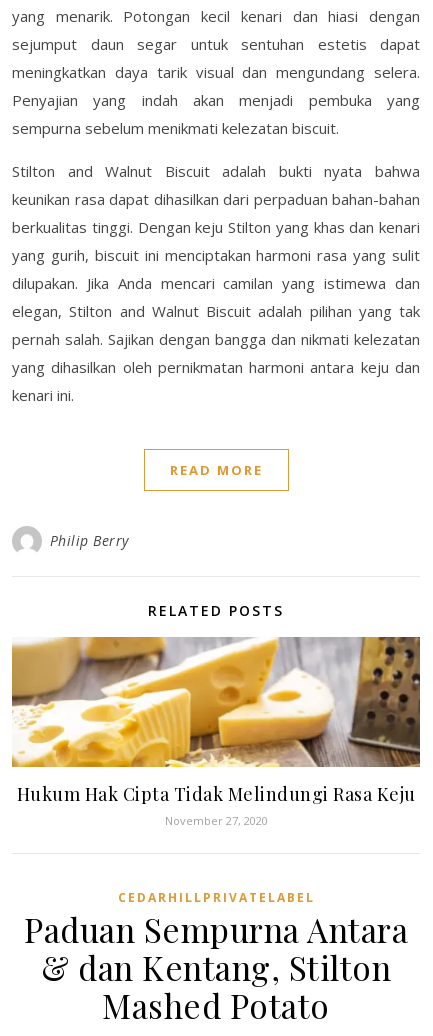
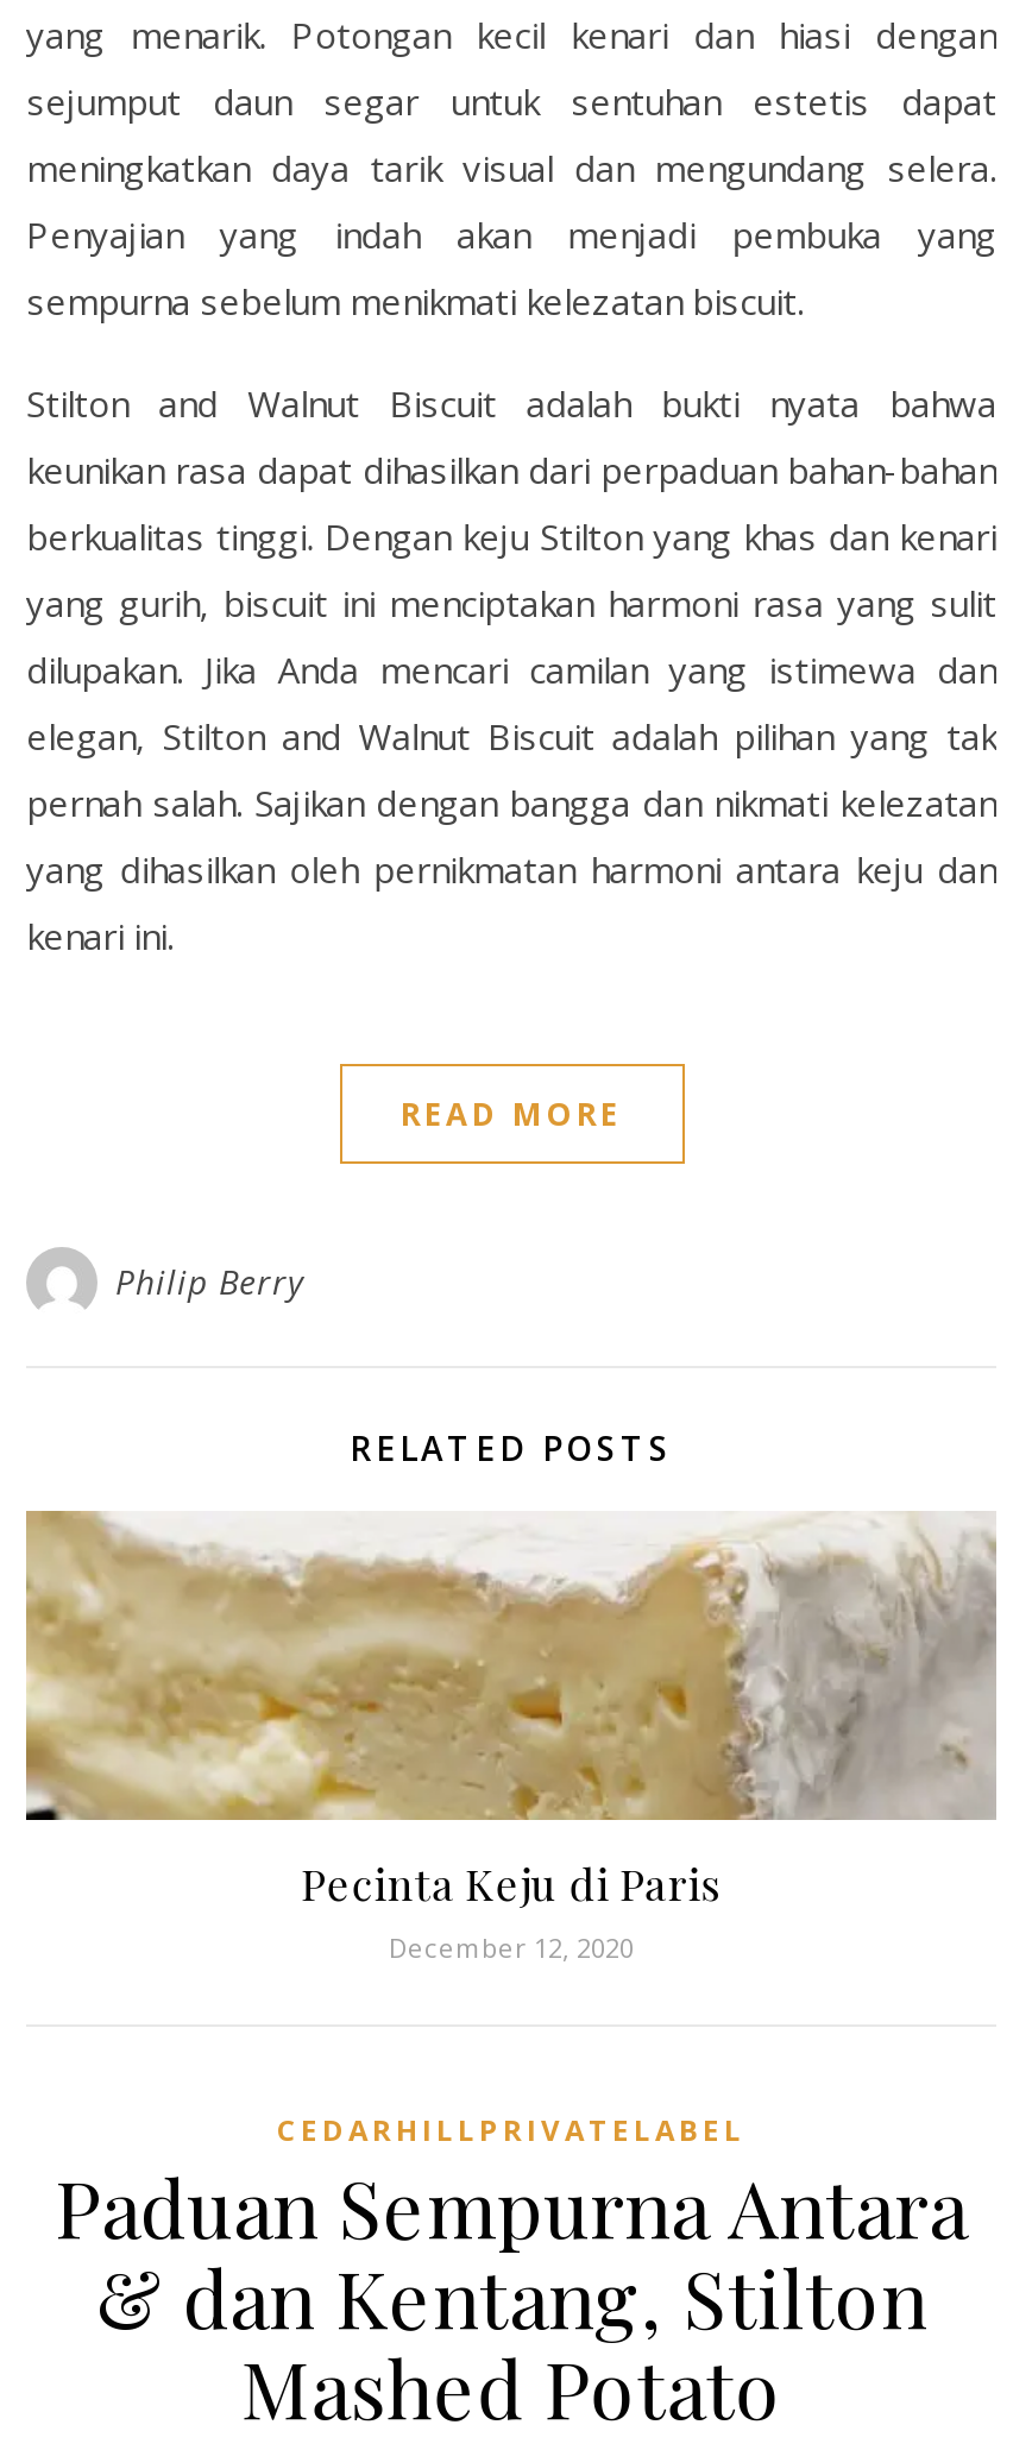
- [image]
- Hukum Hak Cipta Tidak Melindungi Rasa Keju
- November 27, 2020
+ [image]
+ Pecinta Keju di Paris
+ December 12, 2020
